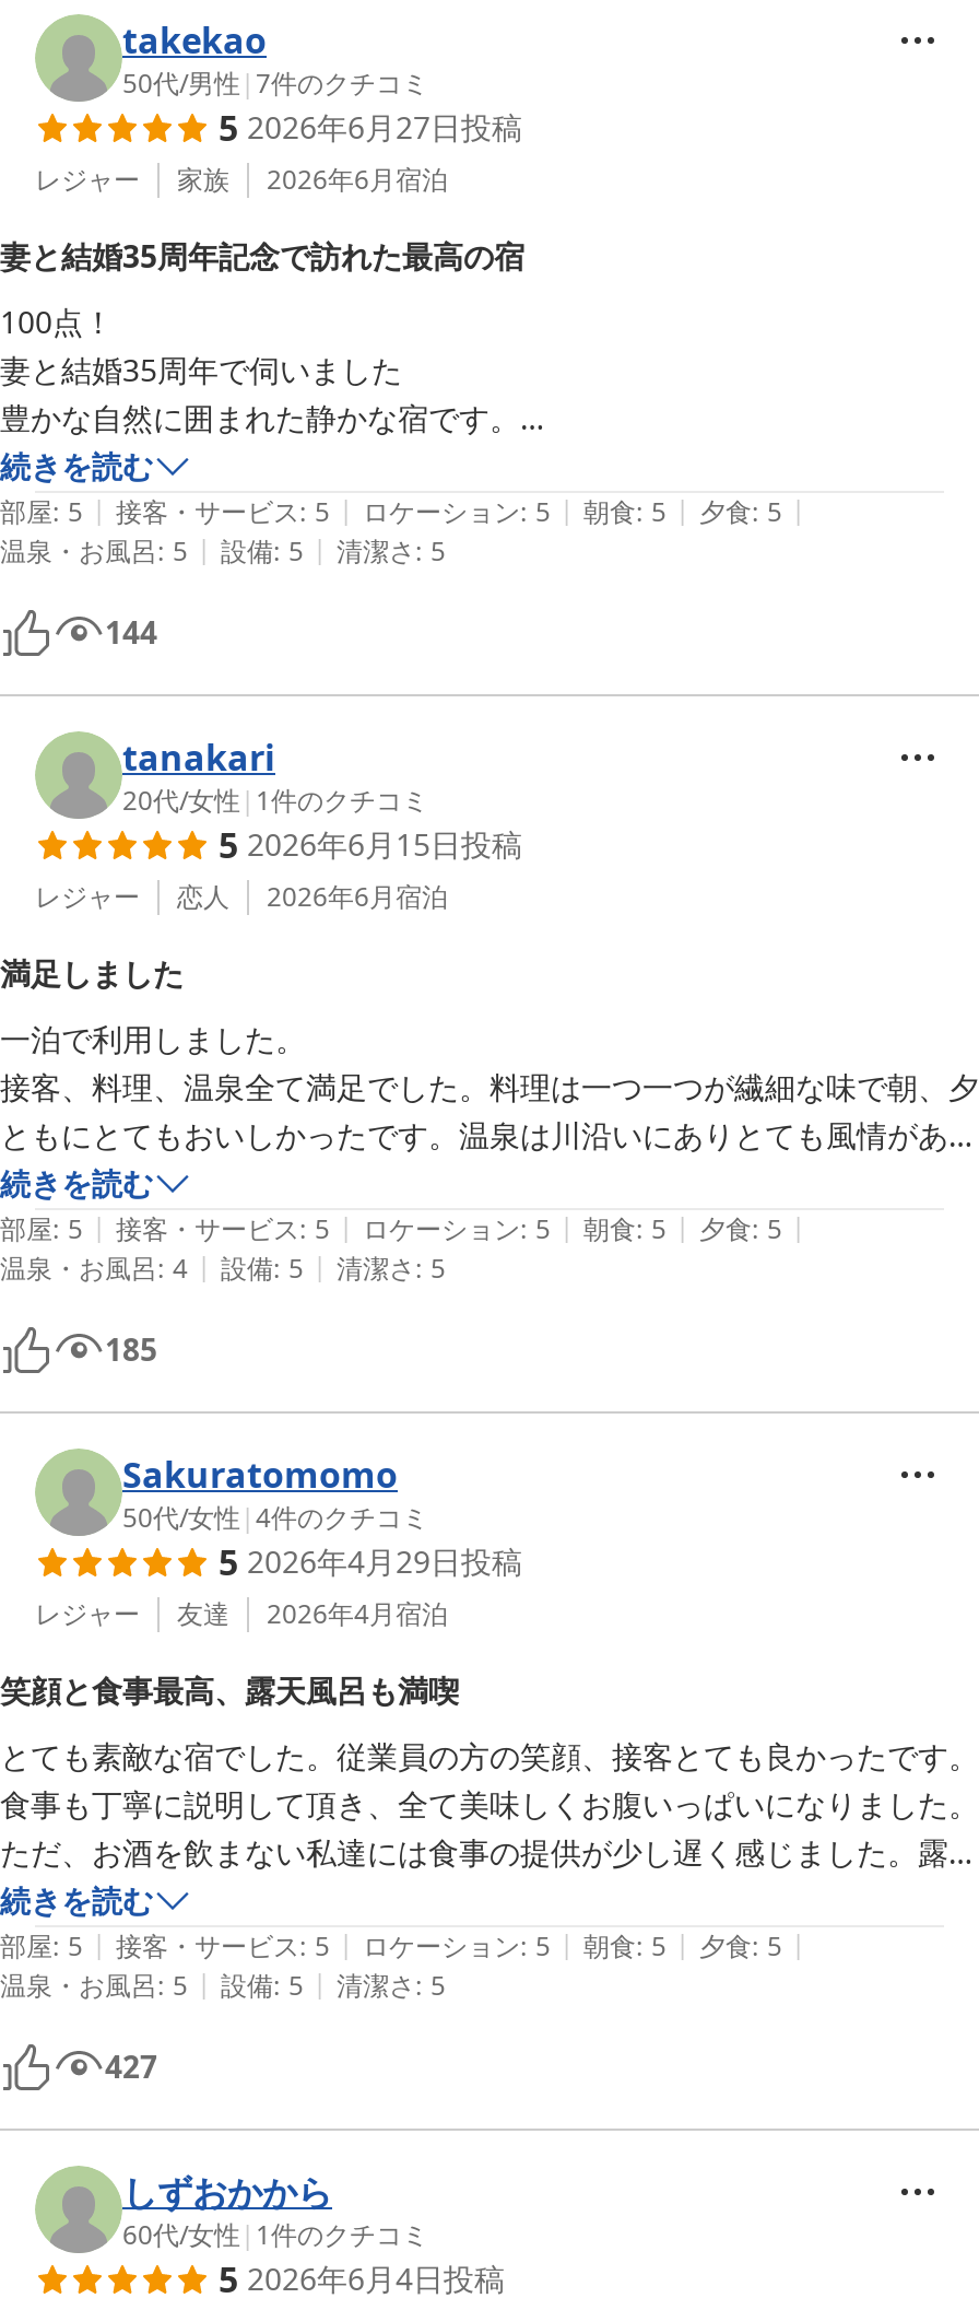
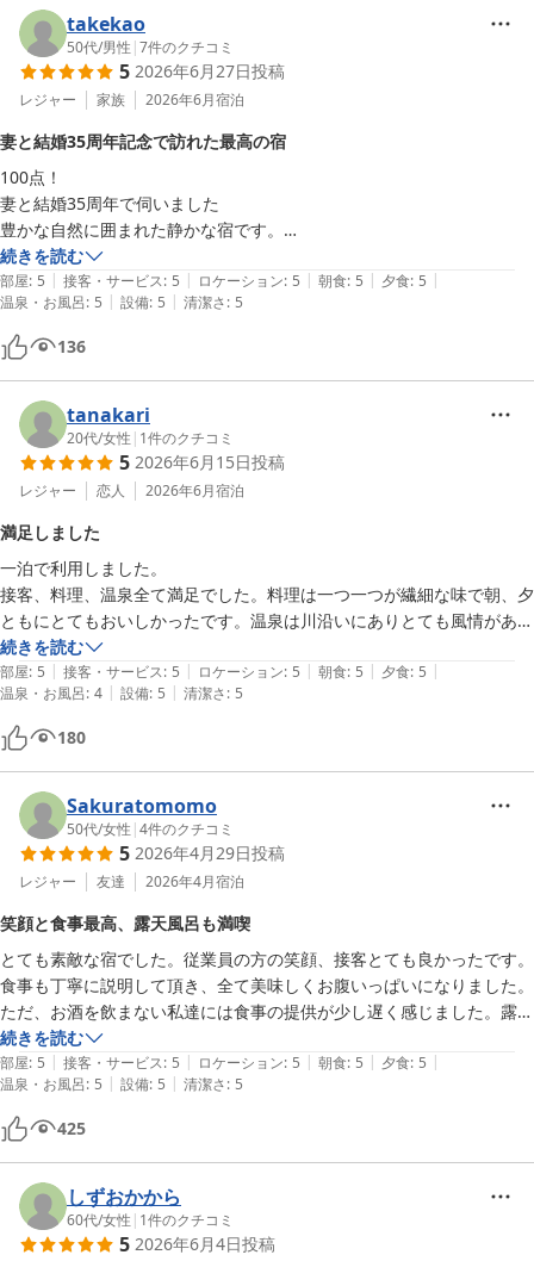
- 144
+ 136

- 185
+ 180

- 427
+ 425
